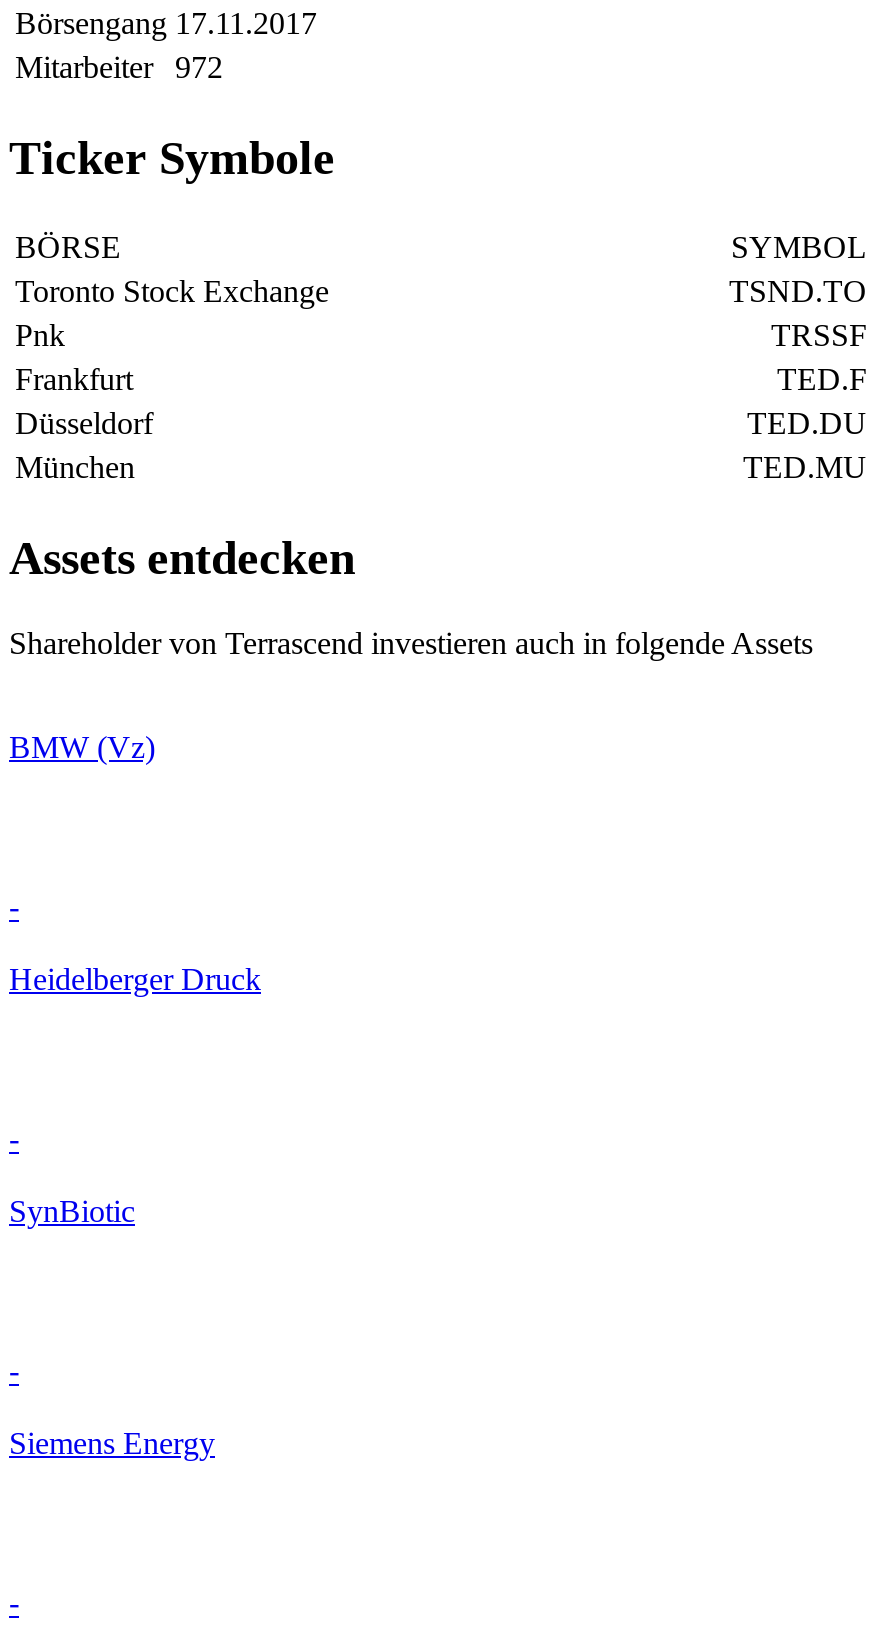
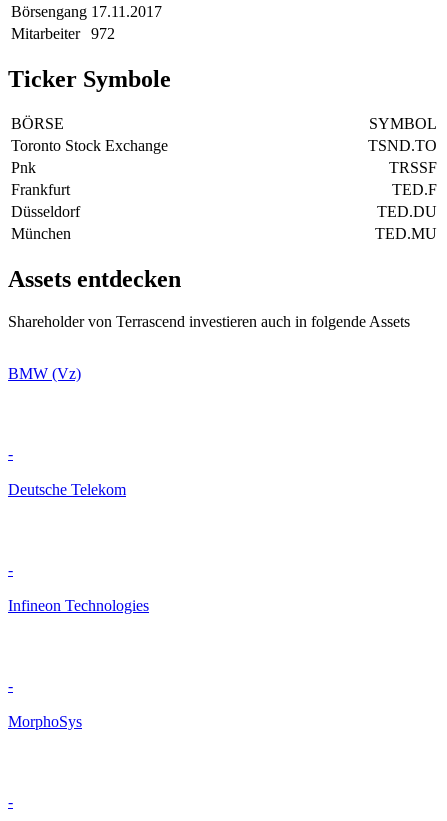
- Heidelberger Druck
+ Deutsche Telekom

- SynBiotic
+ Infineon Technologies

- Siemens Energy
+ MorphoSys
